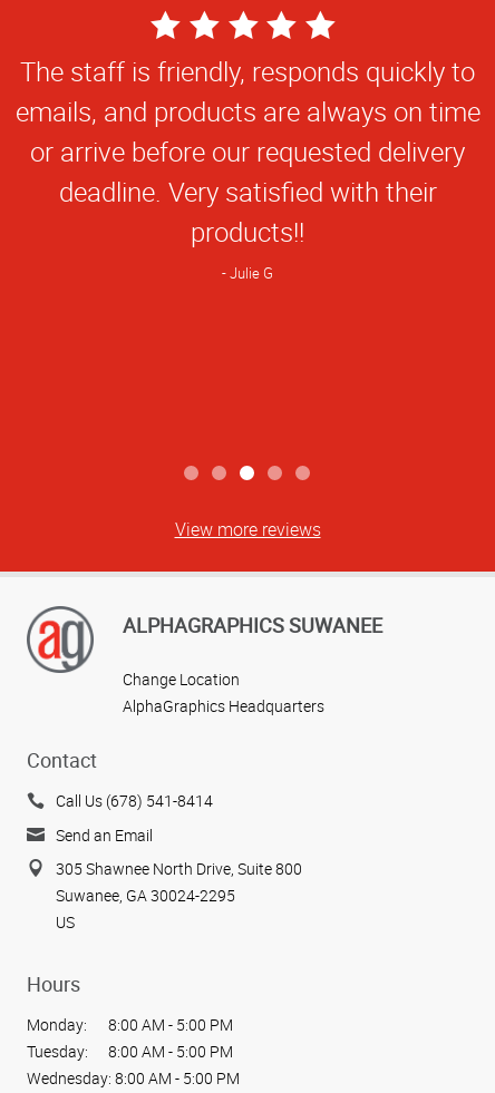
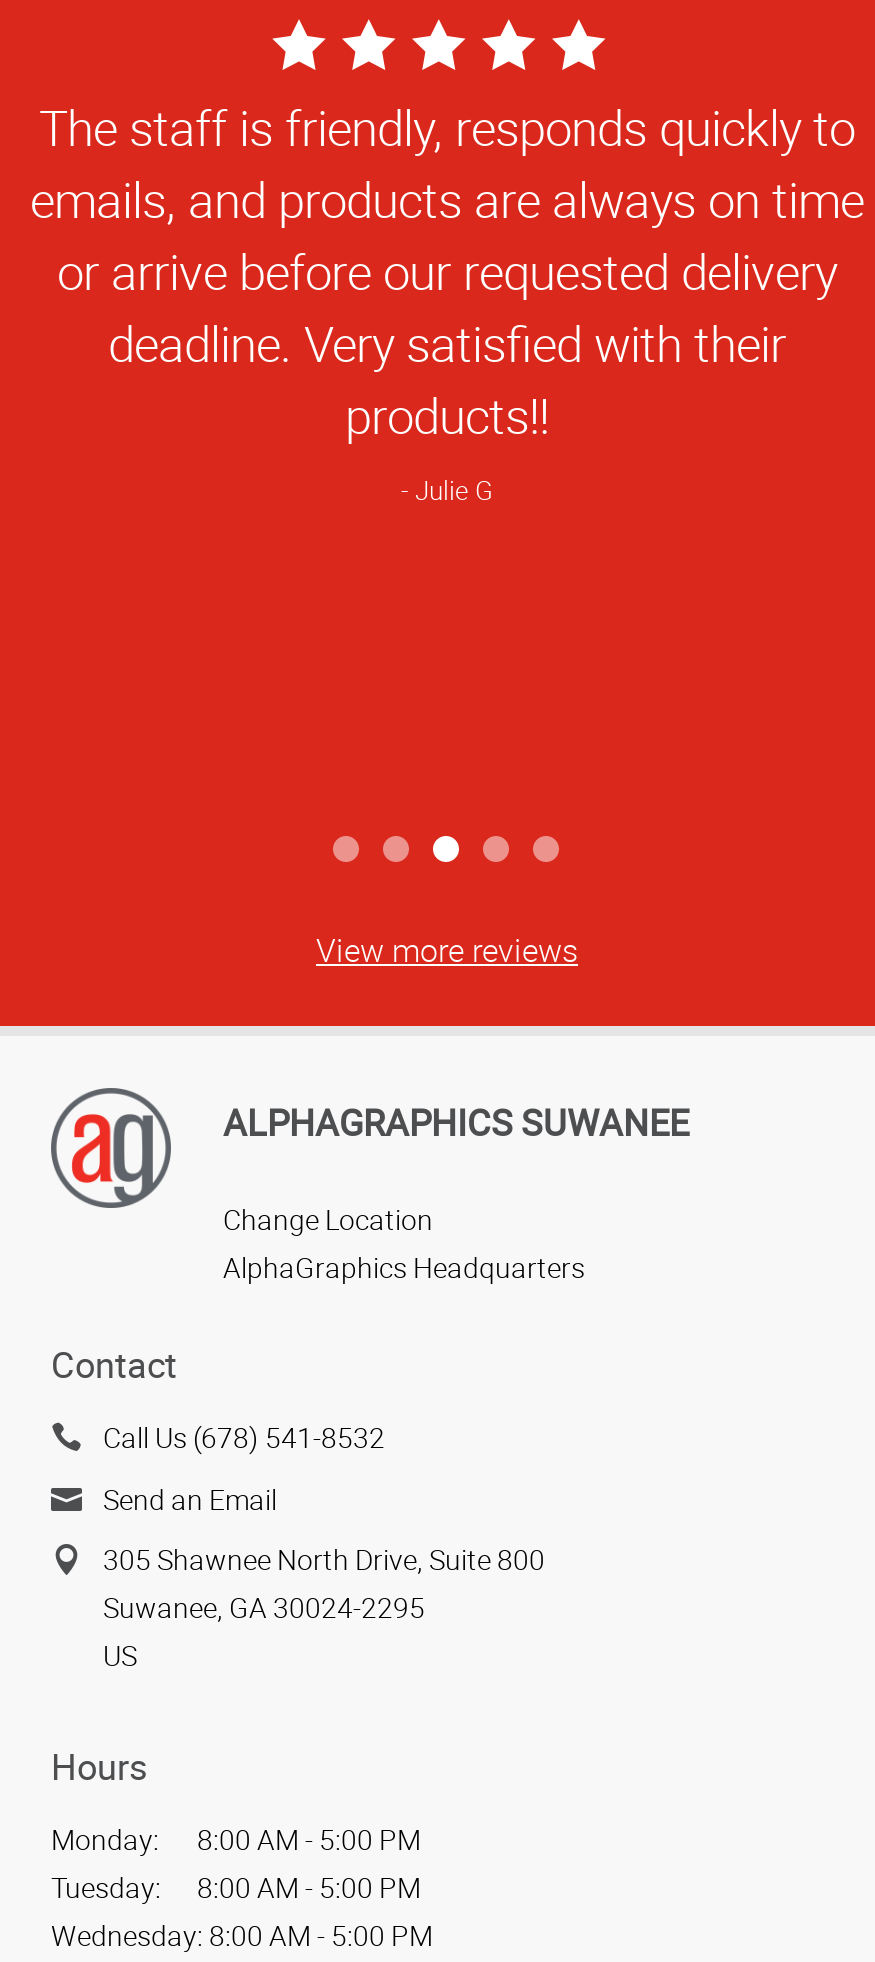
- Call Us (678) 541-8414
+ Call Us (678) 541-8532
